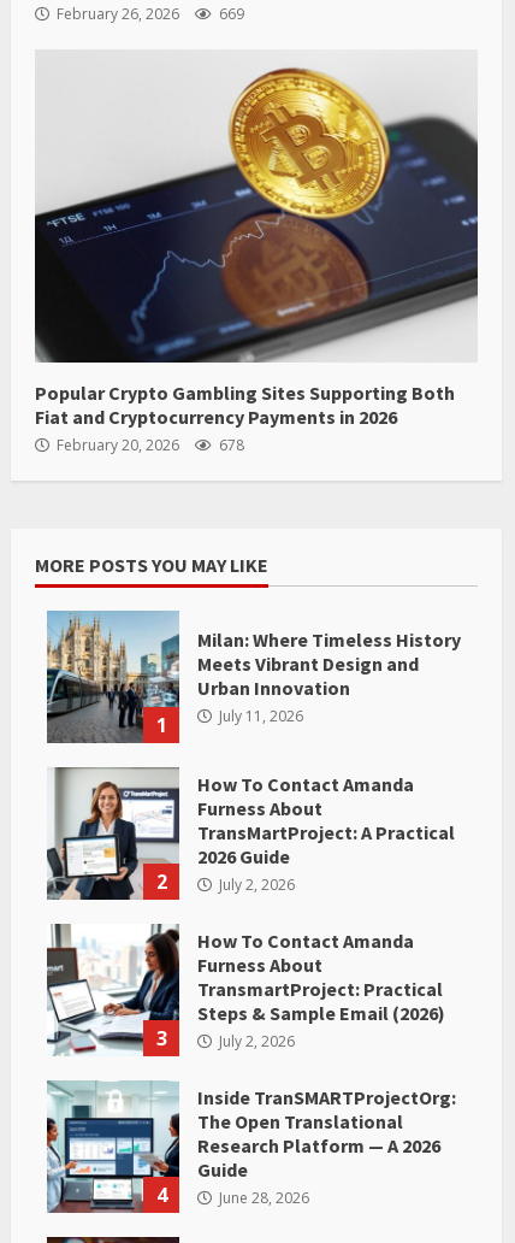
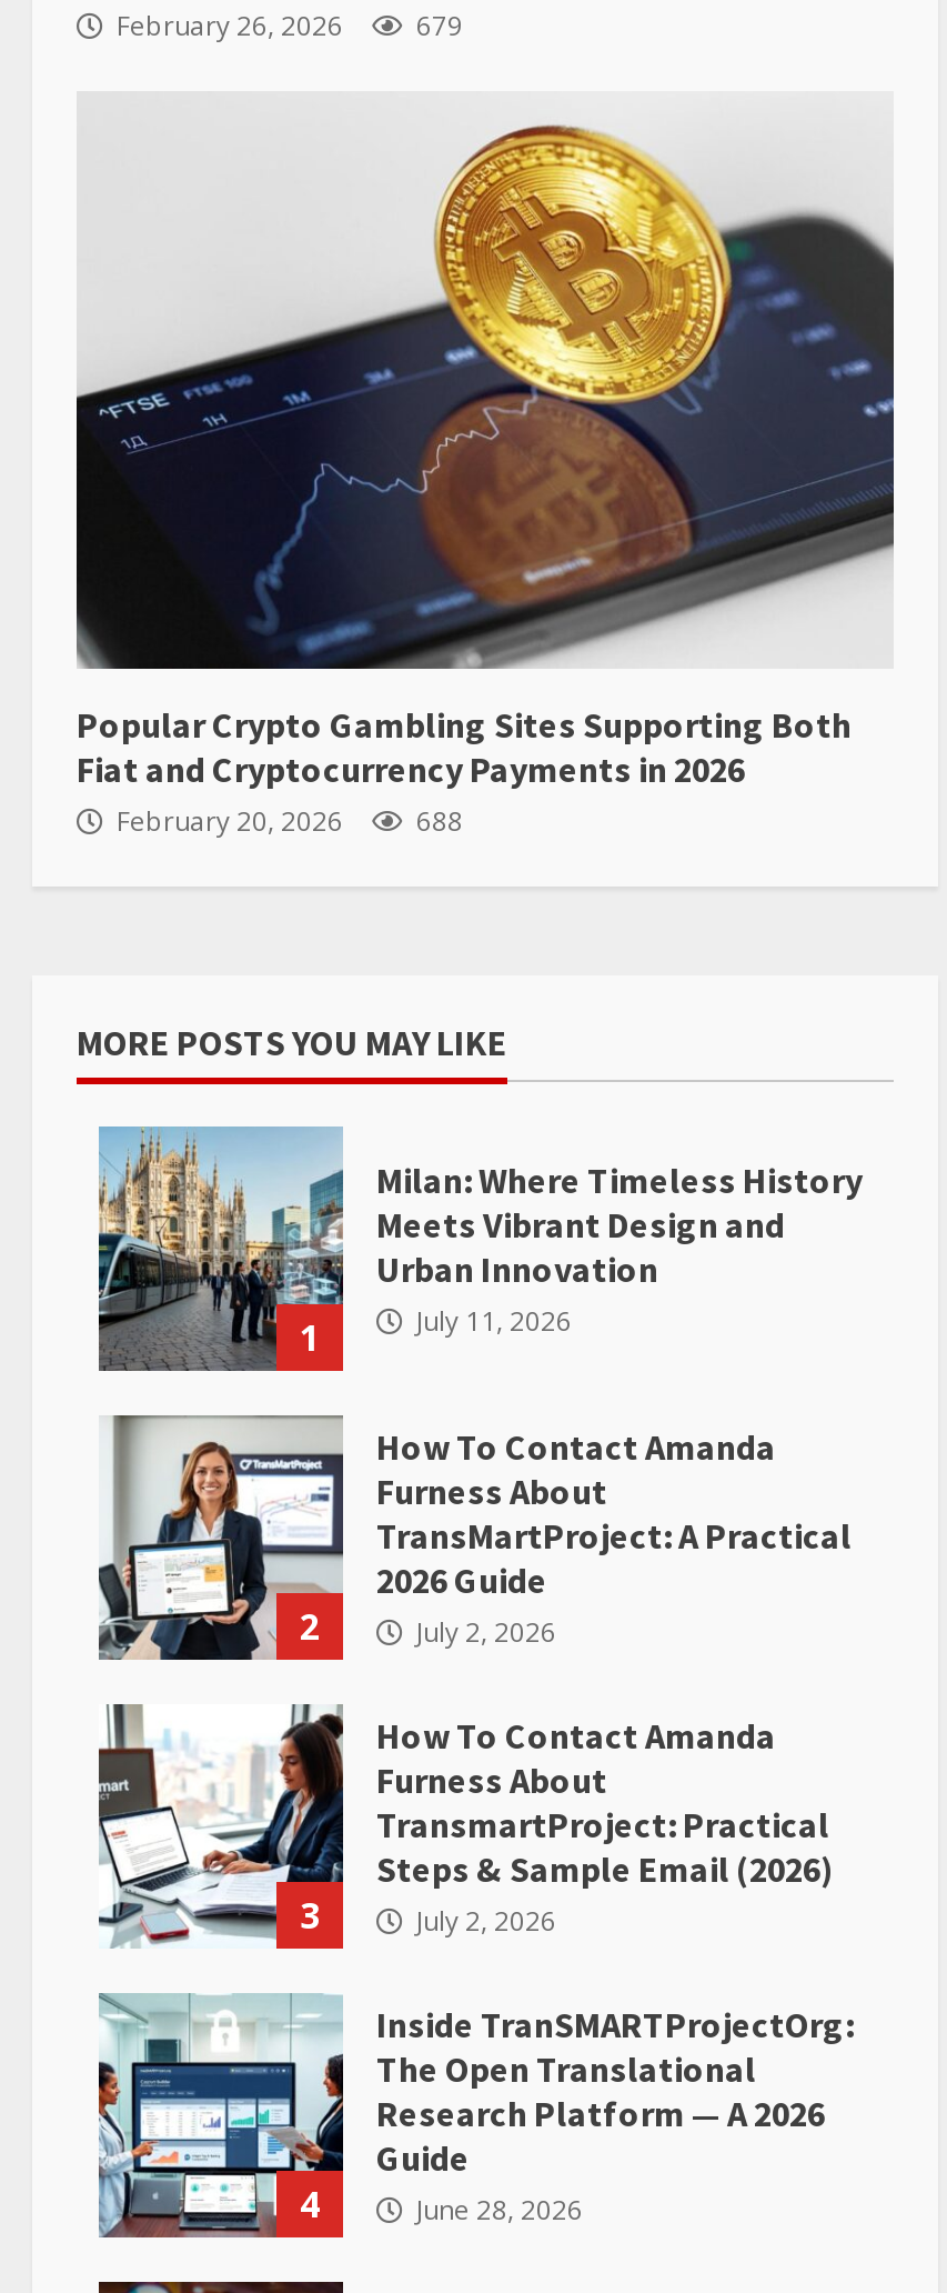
- February 26, 2026 669
+ February 26, 2026 679

- February 20, 2026 678
+ February 20, 2026 688
